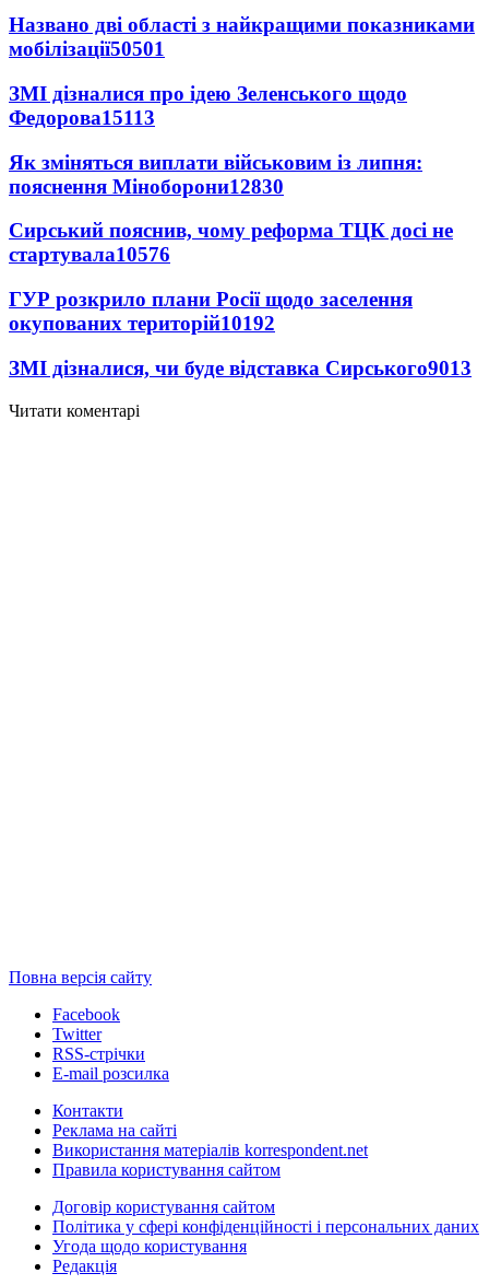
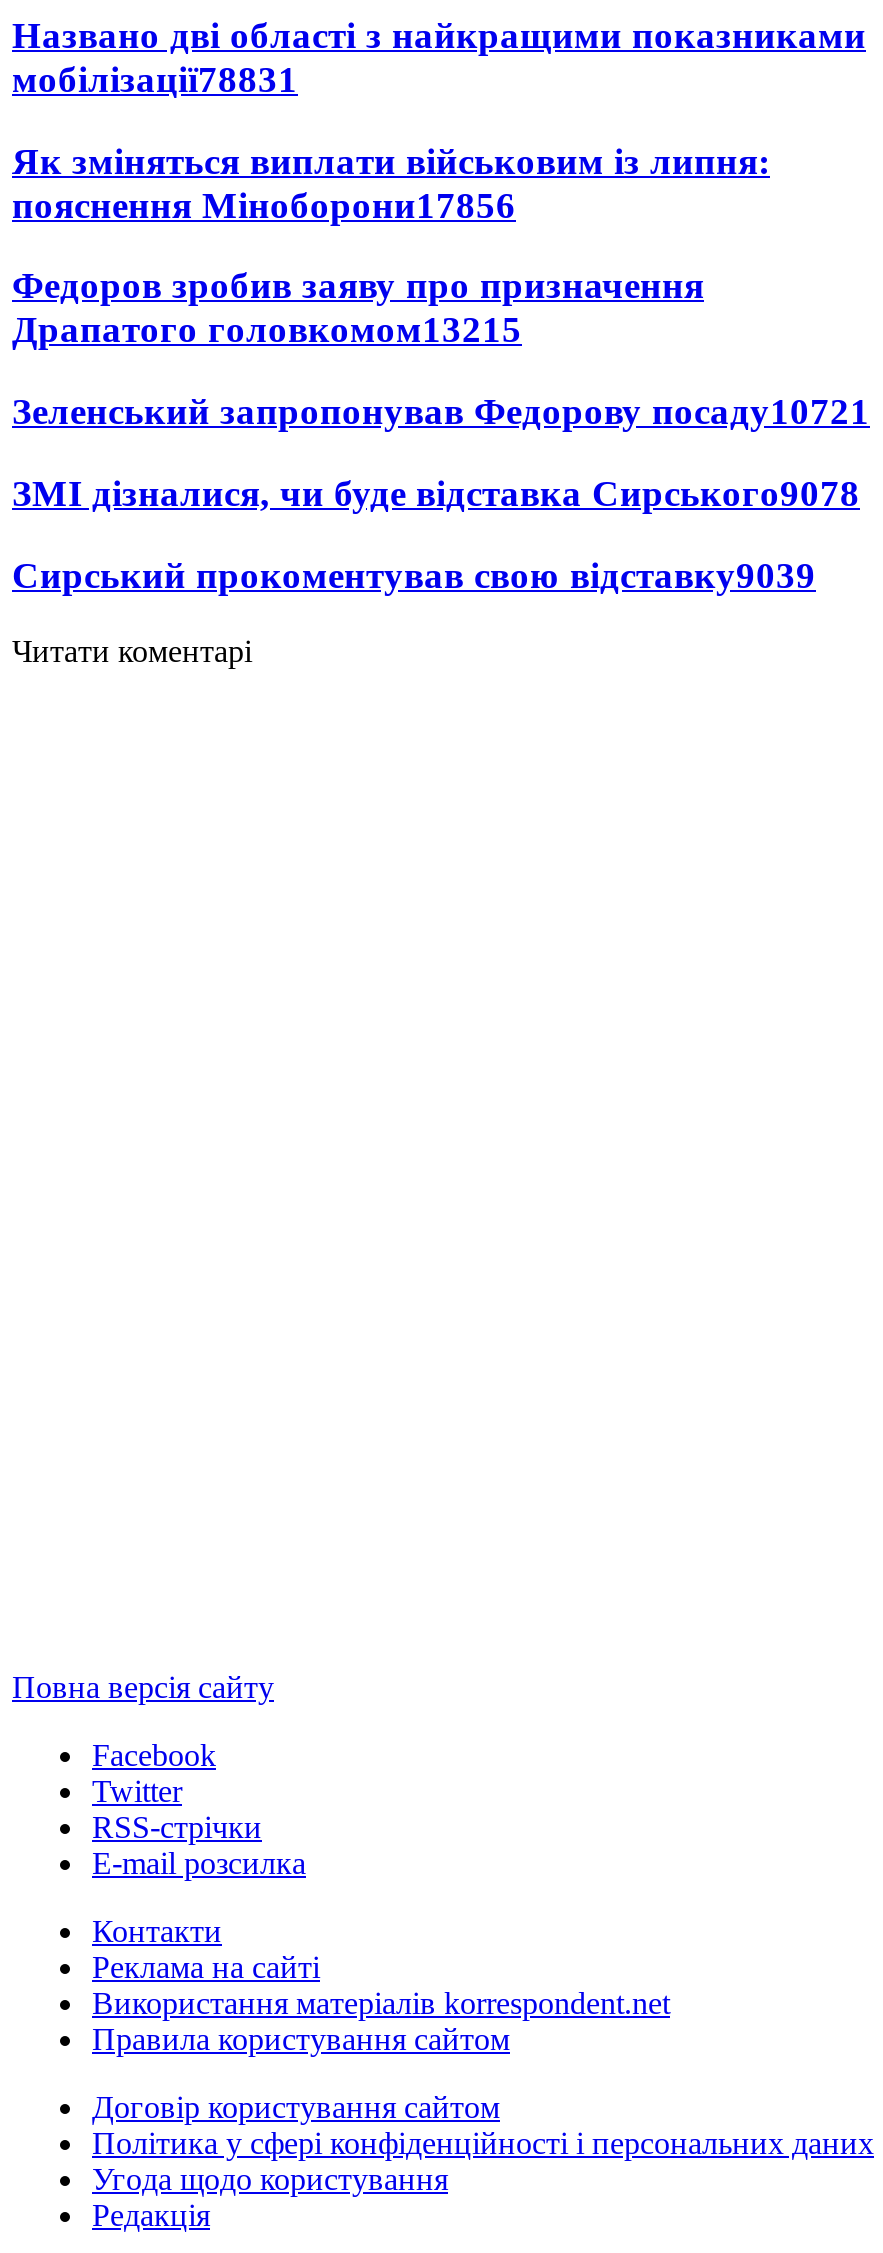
- мобілізації50501
- ЗМІ дізналися про ідею Зеленського щодо
- Федорова15113
+ мобілізації78831

moved up: Як зміняться виплати військовим із липня:

- пояснення Міноборони12830
- Сирський пояснив, чому реформа ТЦК досі не
- стартувала10576
- ГУР розкрило плани Росії щодо заселення
- окупованих територій10192
- ЗМІ дізналися, чи буде відставка Сирського9013
+ пояснення Міноборони17856
+ Федоров зробив заяву про призначення
+ Драпатого головкомом13215
+ Зеленський запропонував Федорову посаду10721
+ ЗМІ дізналися, чи буде відставка Сирського9078
+ Сирський прокоментував свою відставку9039
